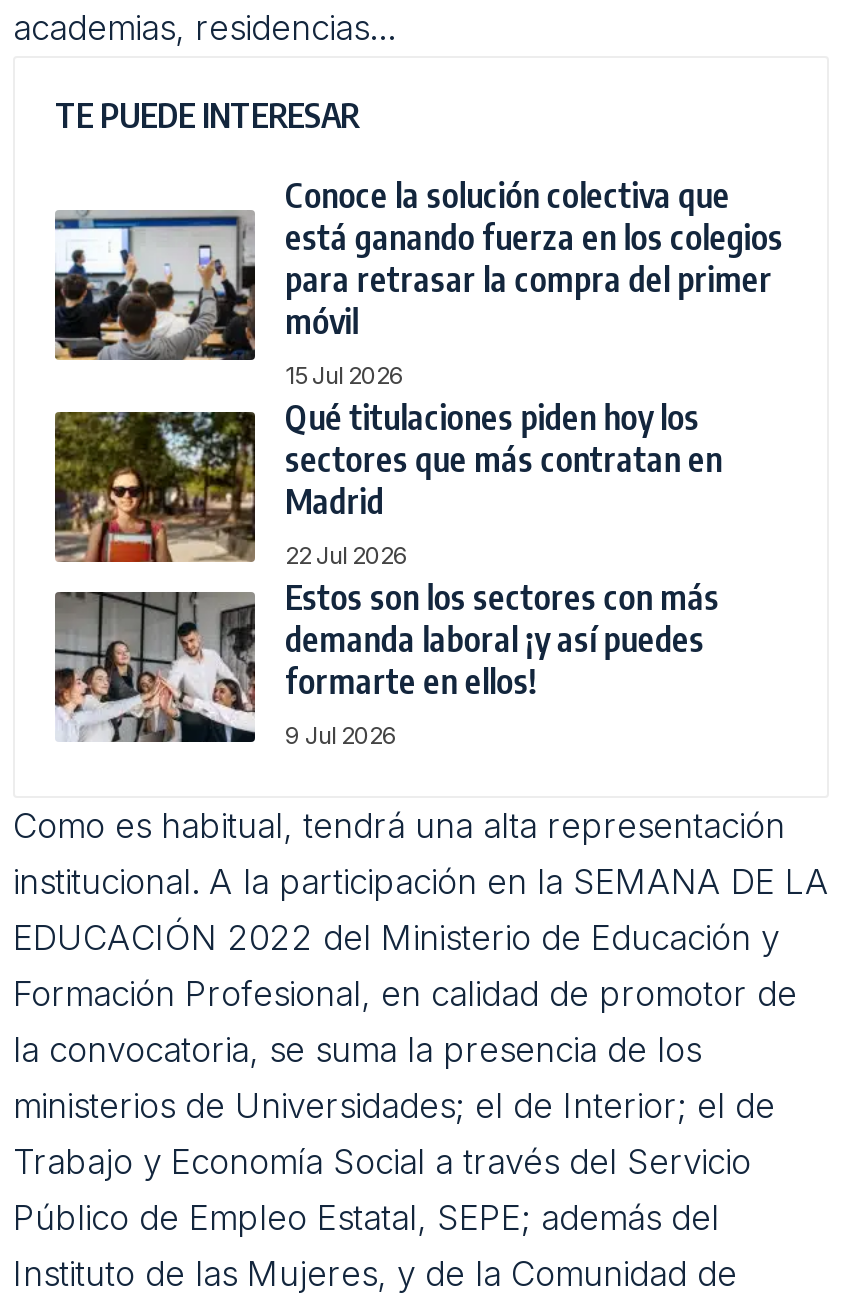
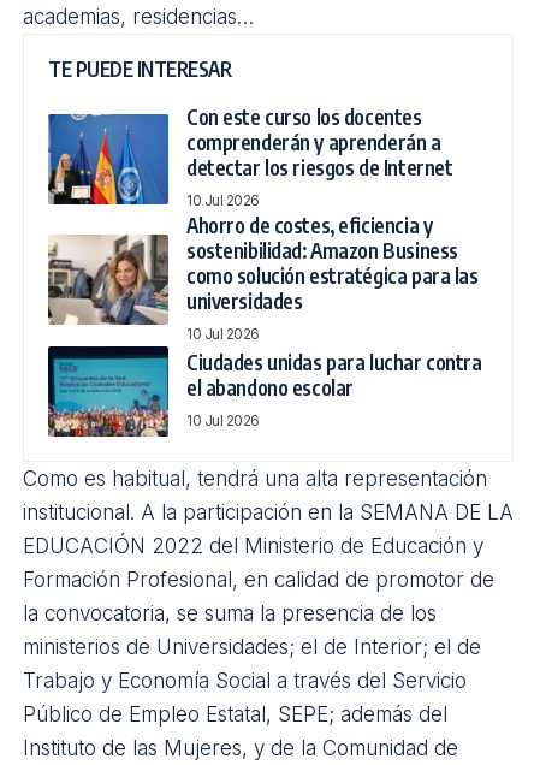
- [image]
- Conoce la solución colectiva que
- está ganando fuerza en los colegios
- para retrasar la compra del primer
- móvil
- 15 Jul 2026
- Qué titulaciones piden hoy los
- sectores que más contratan en
- Madrid
- 22 Jul 2026
- Estos son los sectores con más
- demanda laboral ¡y así puedes
- formarte en ellos!
- 9 Jul 2026
+ [image]
+ Con este curso los docentes
+ comprenderán y aprenderán a
+ detectar los riesgos de Internet
+ 10 Jul 2026
+ Ahorro de costes, eficiencia y
+ sostenibilidad: Amazon Business
+ como solución estratégica para las
+ universidades
+ 10 Jul 2026
+ Ciudades unidas para luchar contra
+ el abandono escolar
+ 10 Jul 2026

- [image]
+ [image]

- [image]
+ [image]
